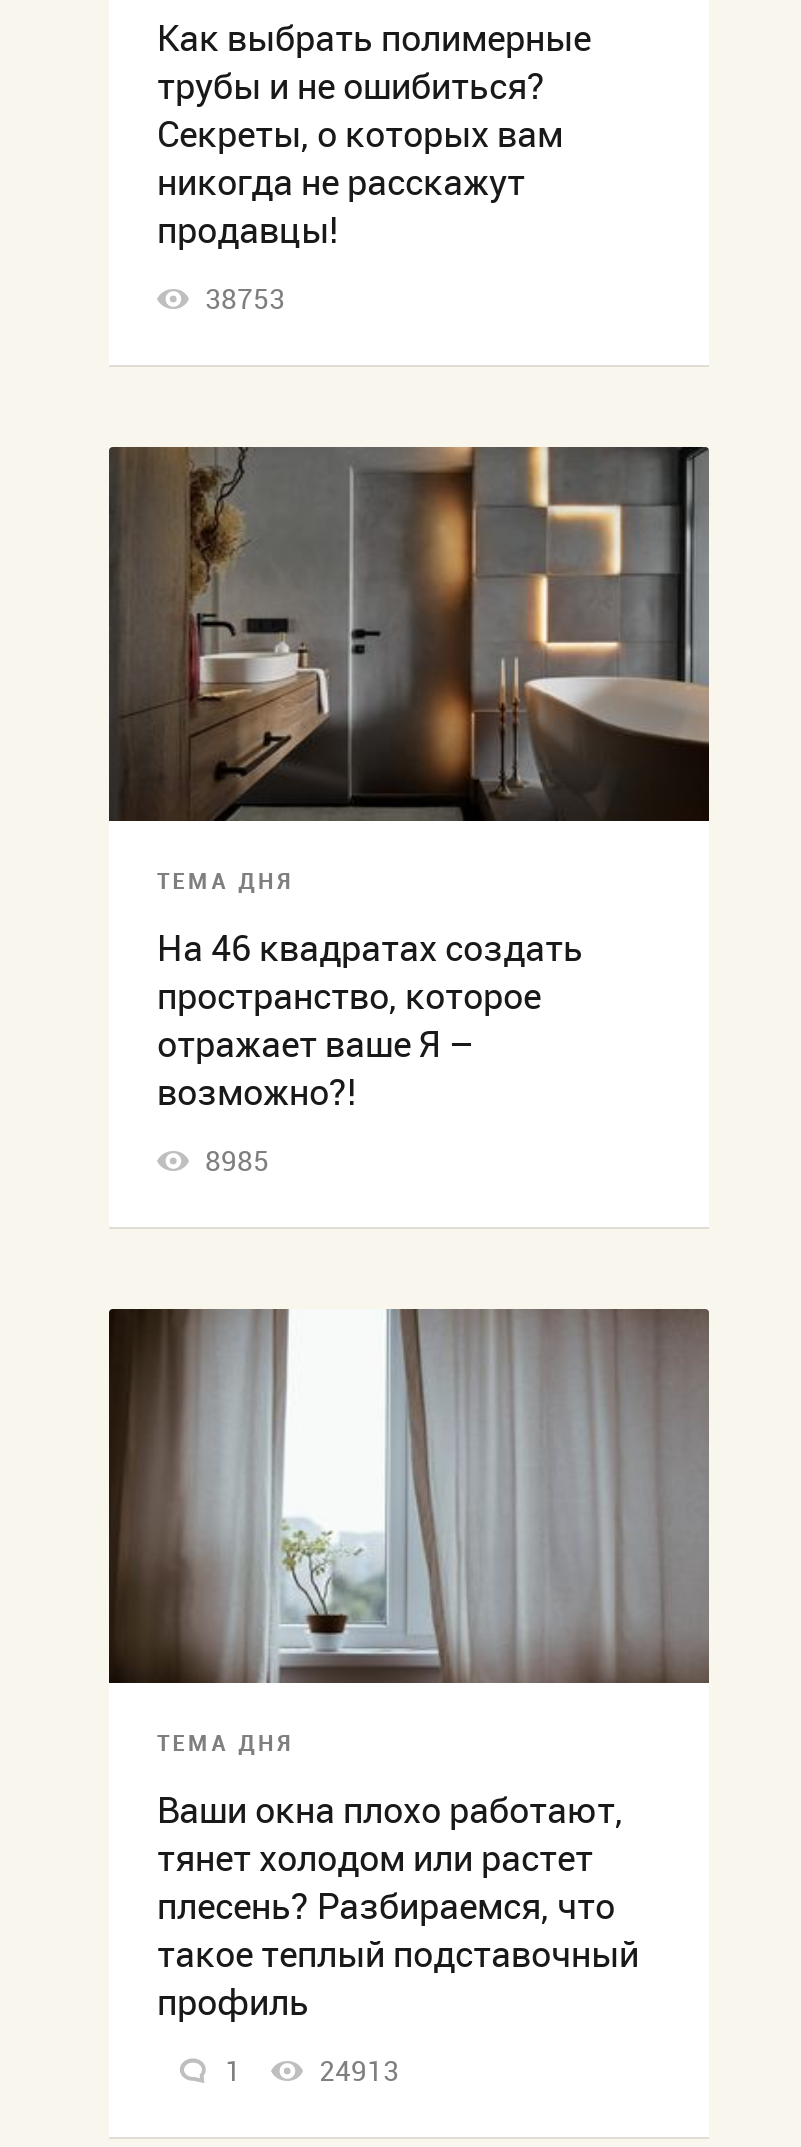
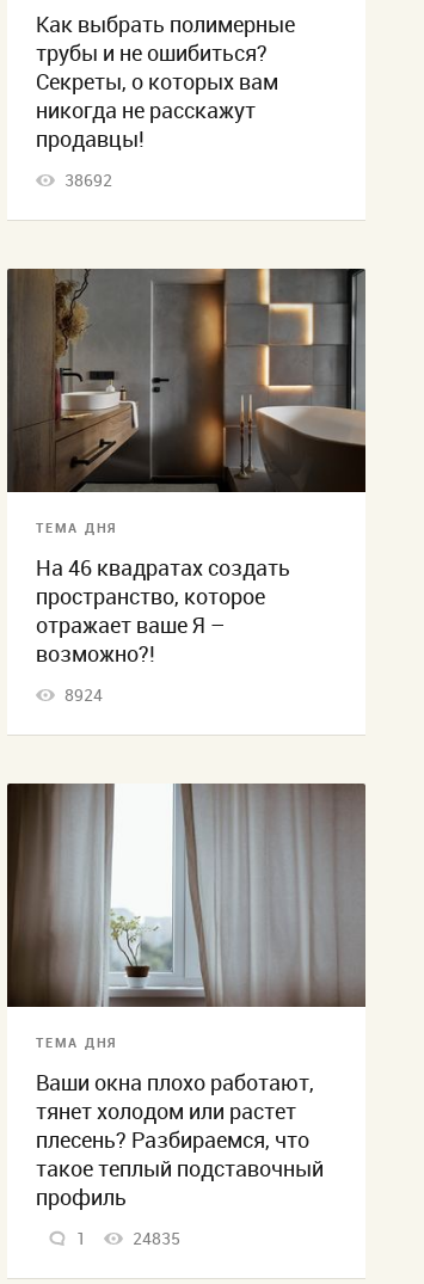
- 38753
+ 38692

- 8985
+ 8924

- 24913
+ 24835
